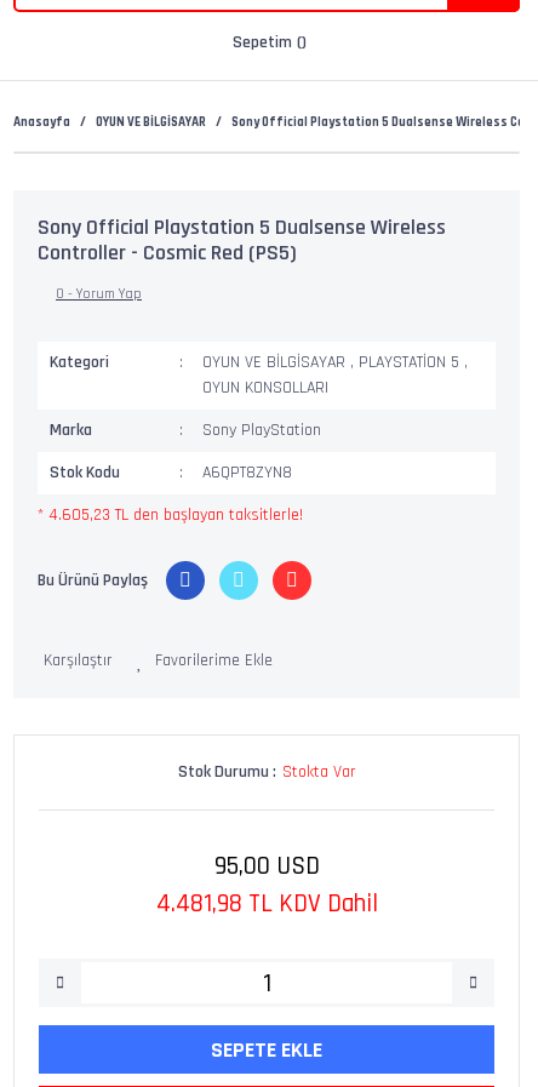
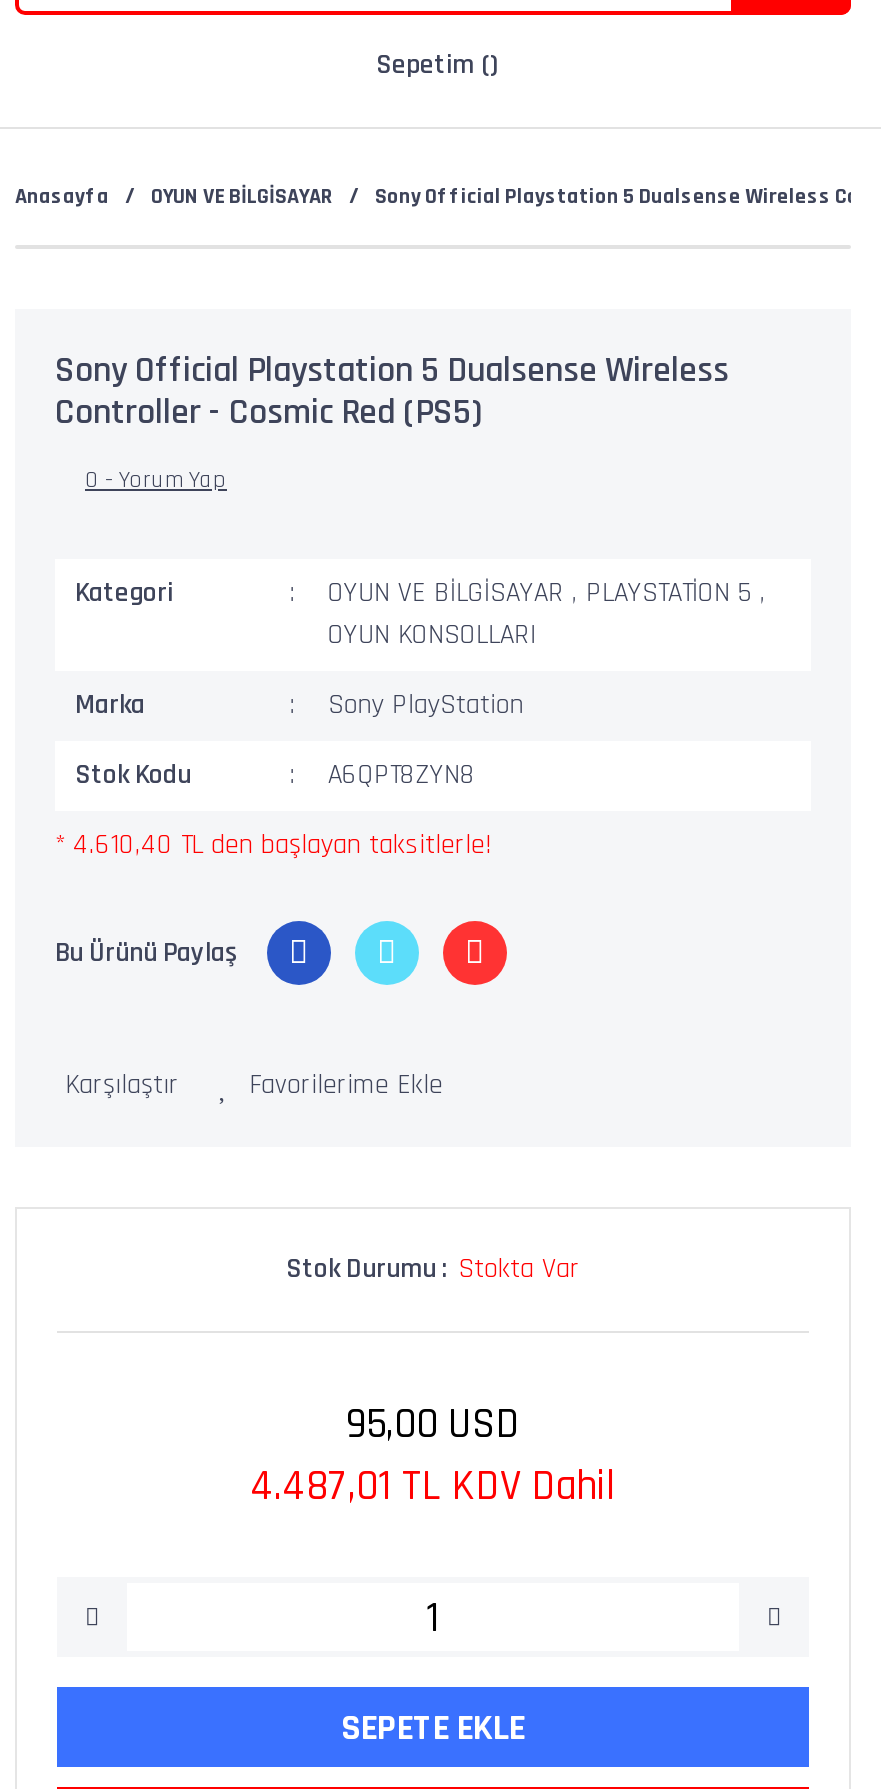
- * 4.605,23 TL den başlayan taksitlerle!
+ * 4.610,40 TL den başlayan taksitlerle!

- 4.481,98 TL KDV Dahil
+ 4.487,01 TL KDV Dahil
